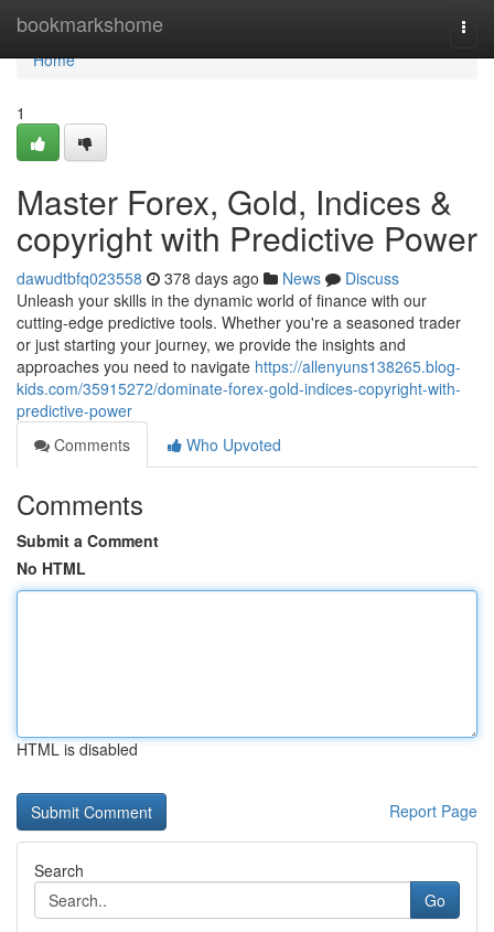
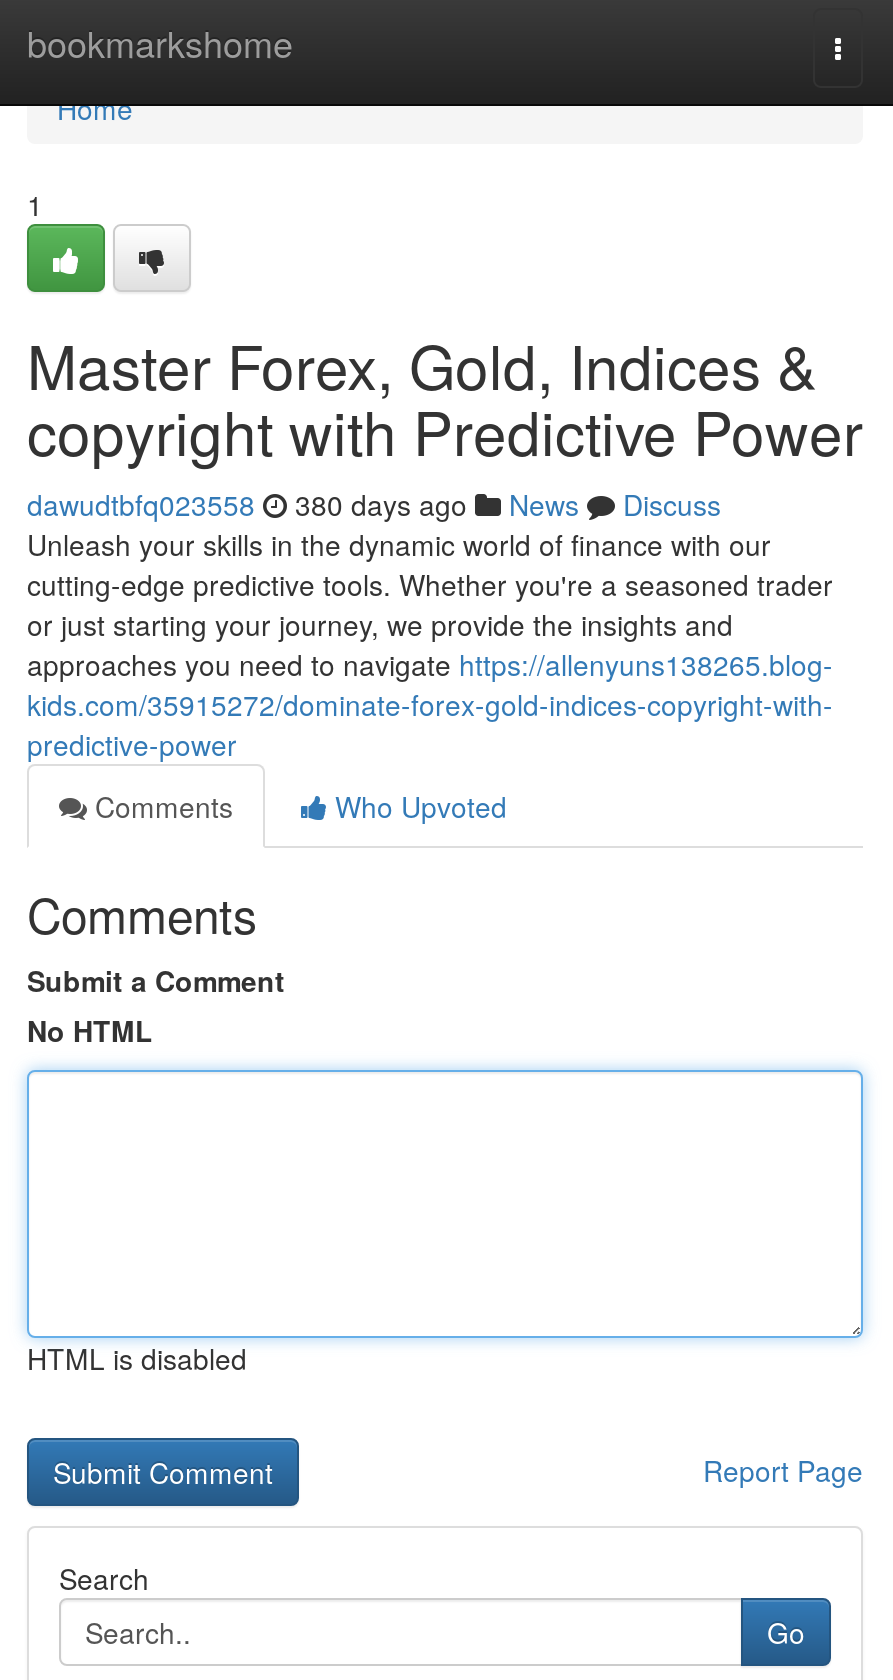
- dawudtbfq023558 378 days ago News Discuss
+ dawudtbfq023558 380 days ago News Discuss
